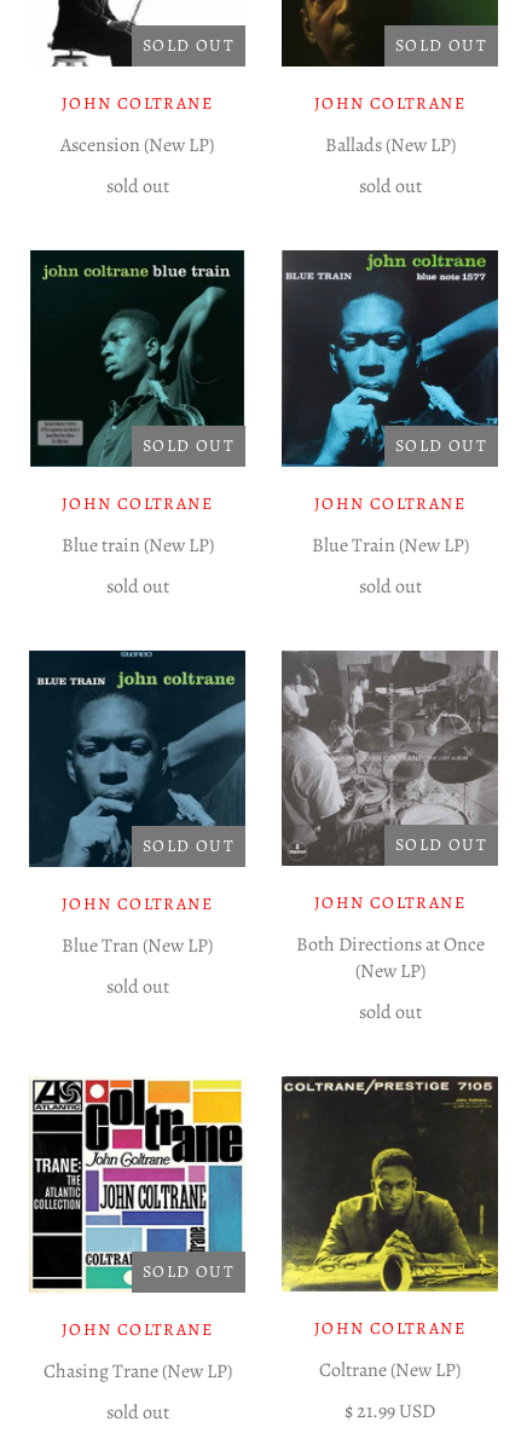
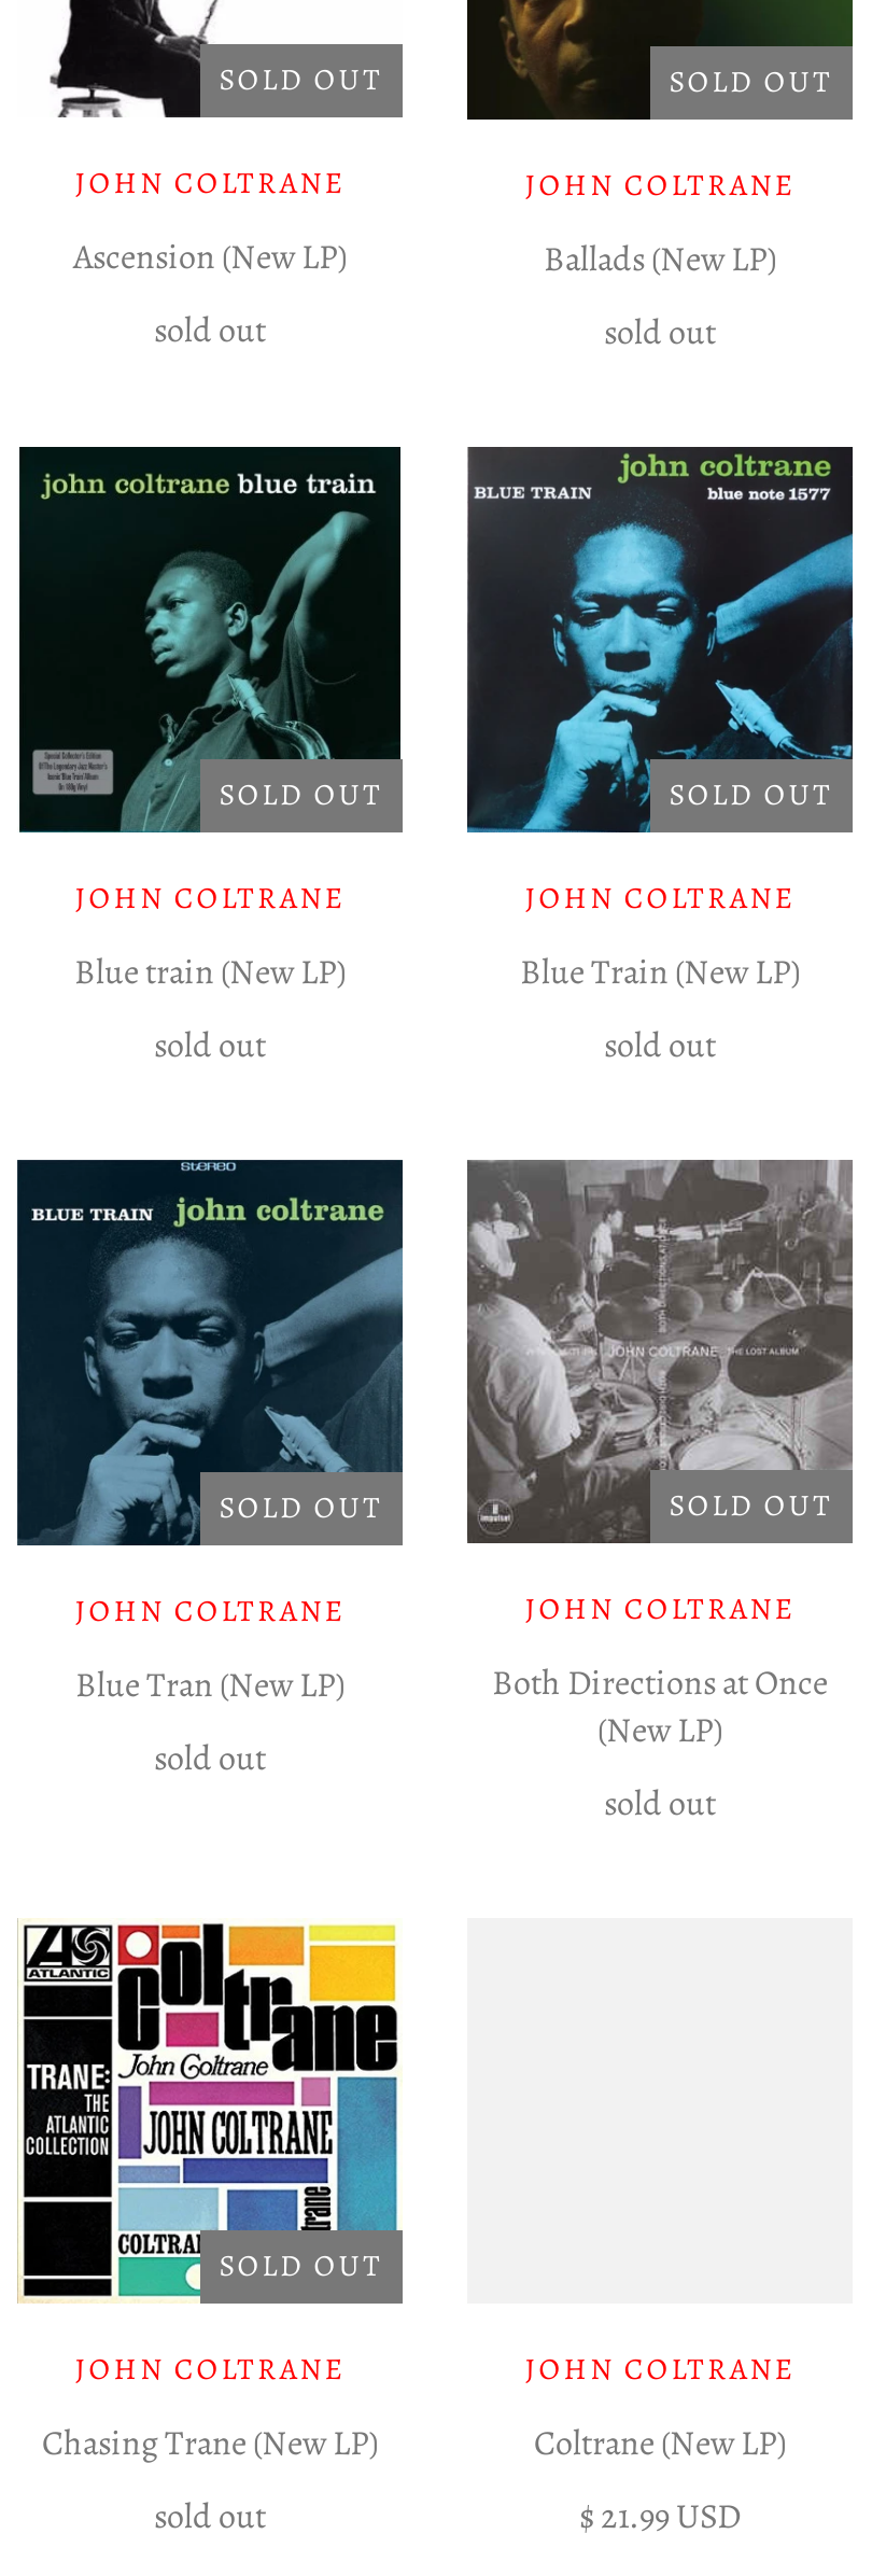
- [image]
